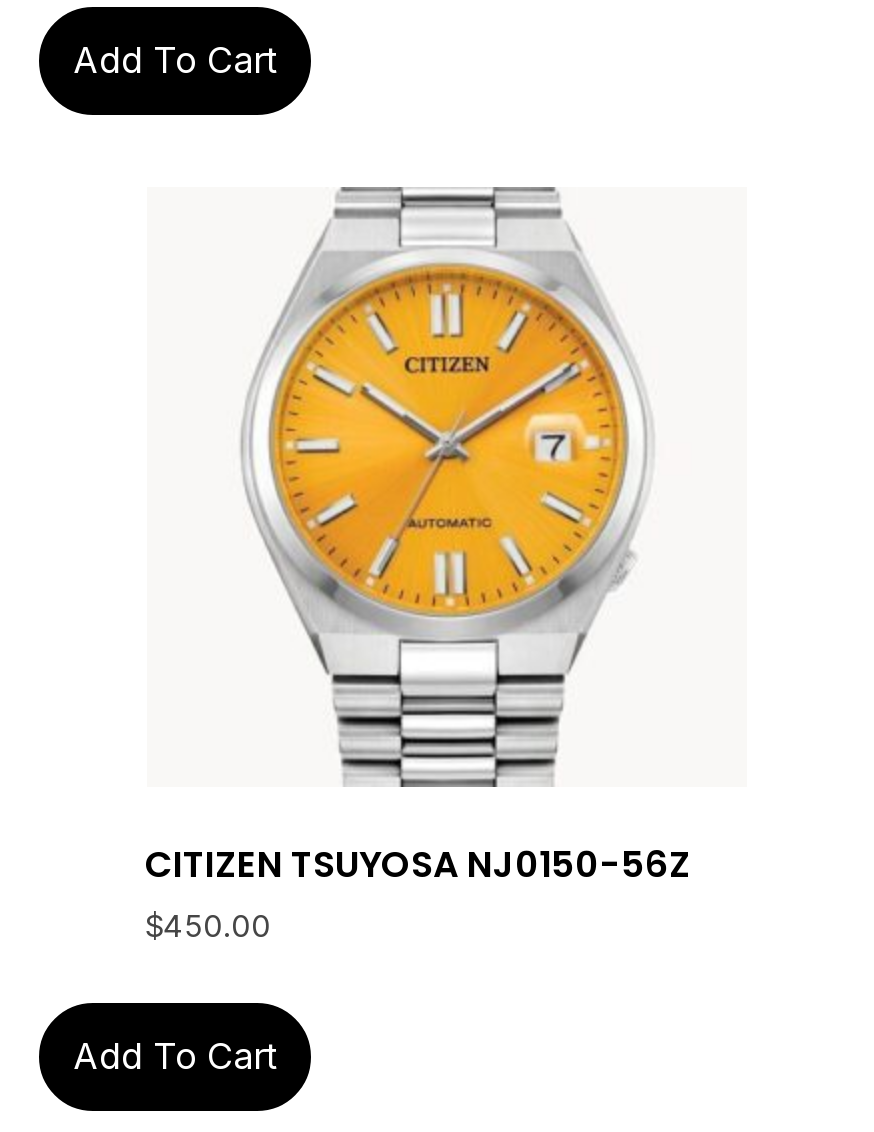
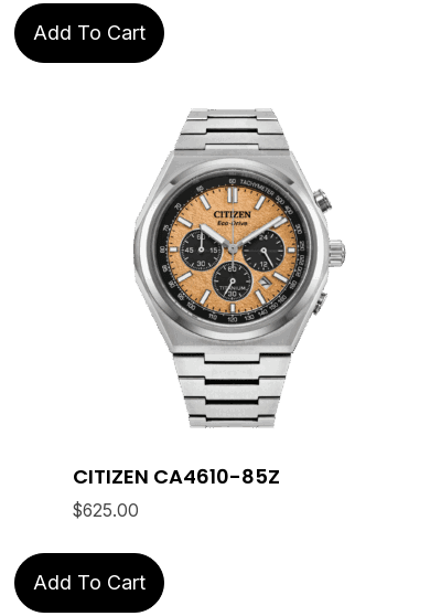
- [image]
- CITIZEN TSUYOSA NJ0150-56Z
- $450.00
+ [image]
+ CITIZEN CA4610-85Z
+ $625.00
